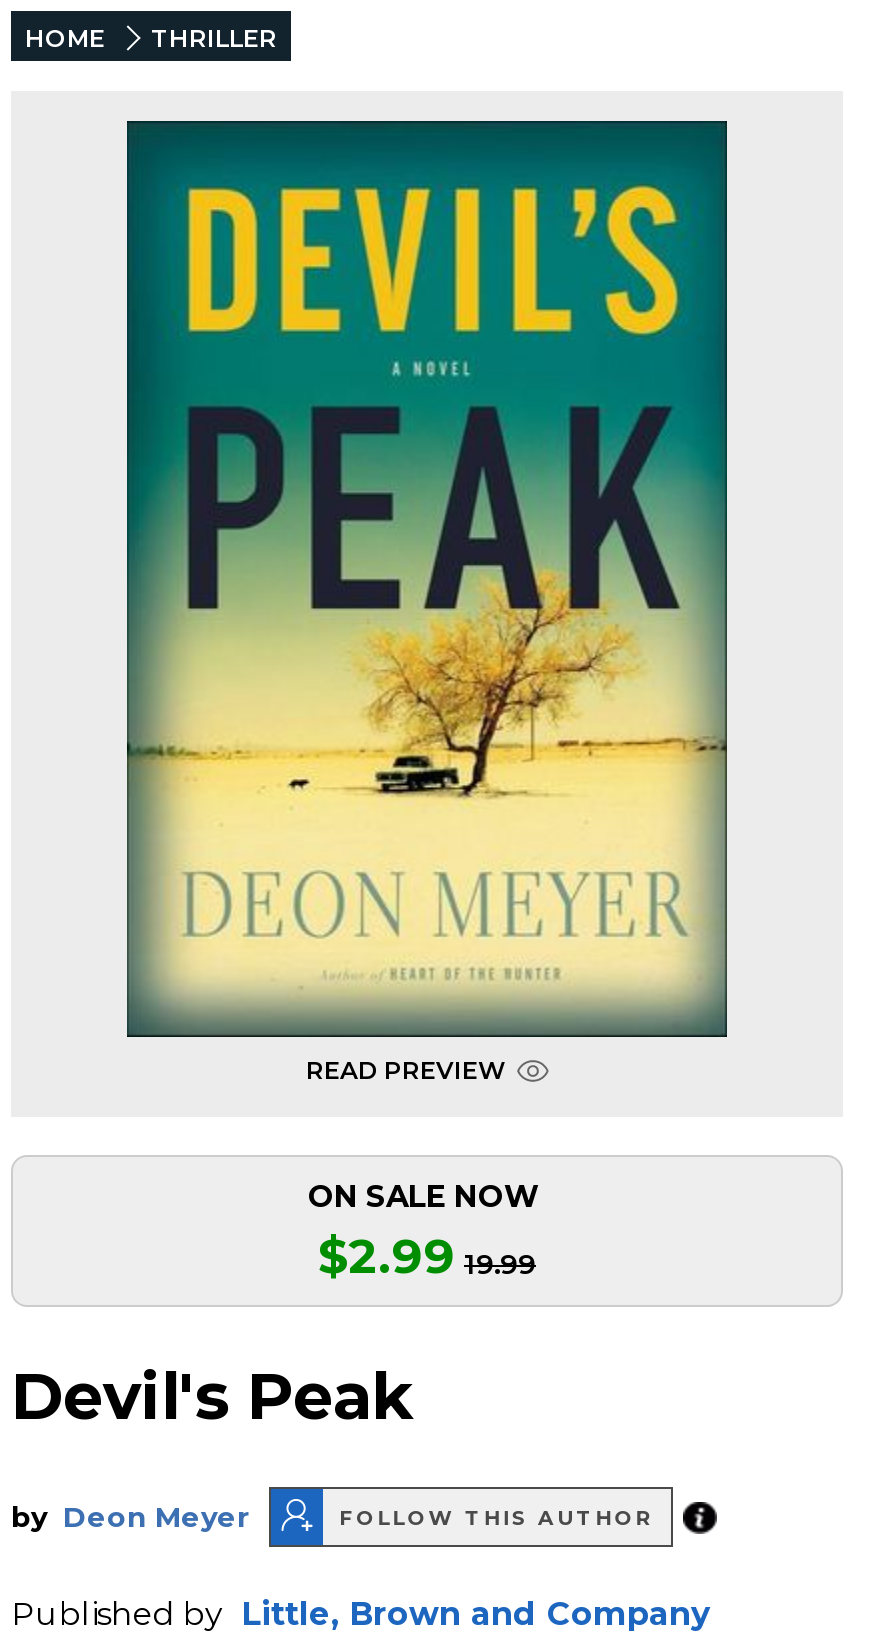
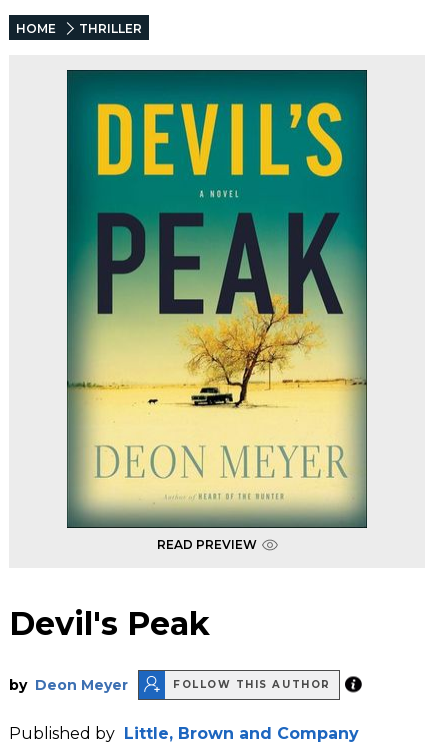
- ON SALE NOW
- $2.99 19.99
